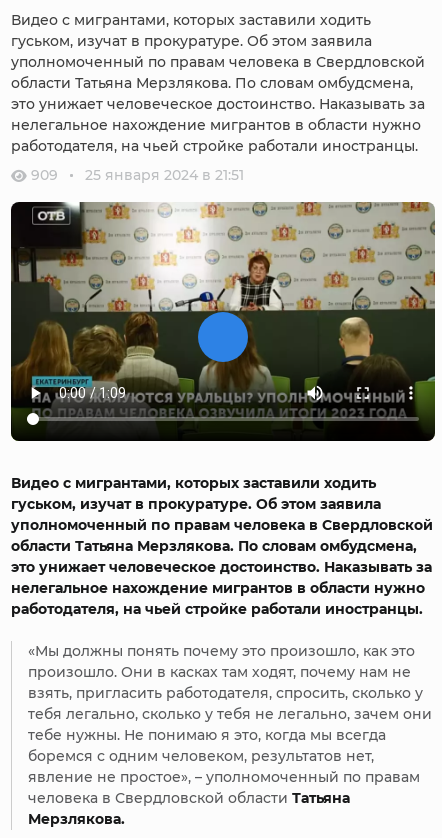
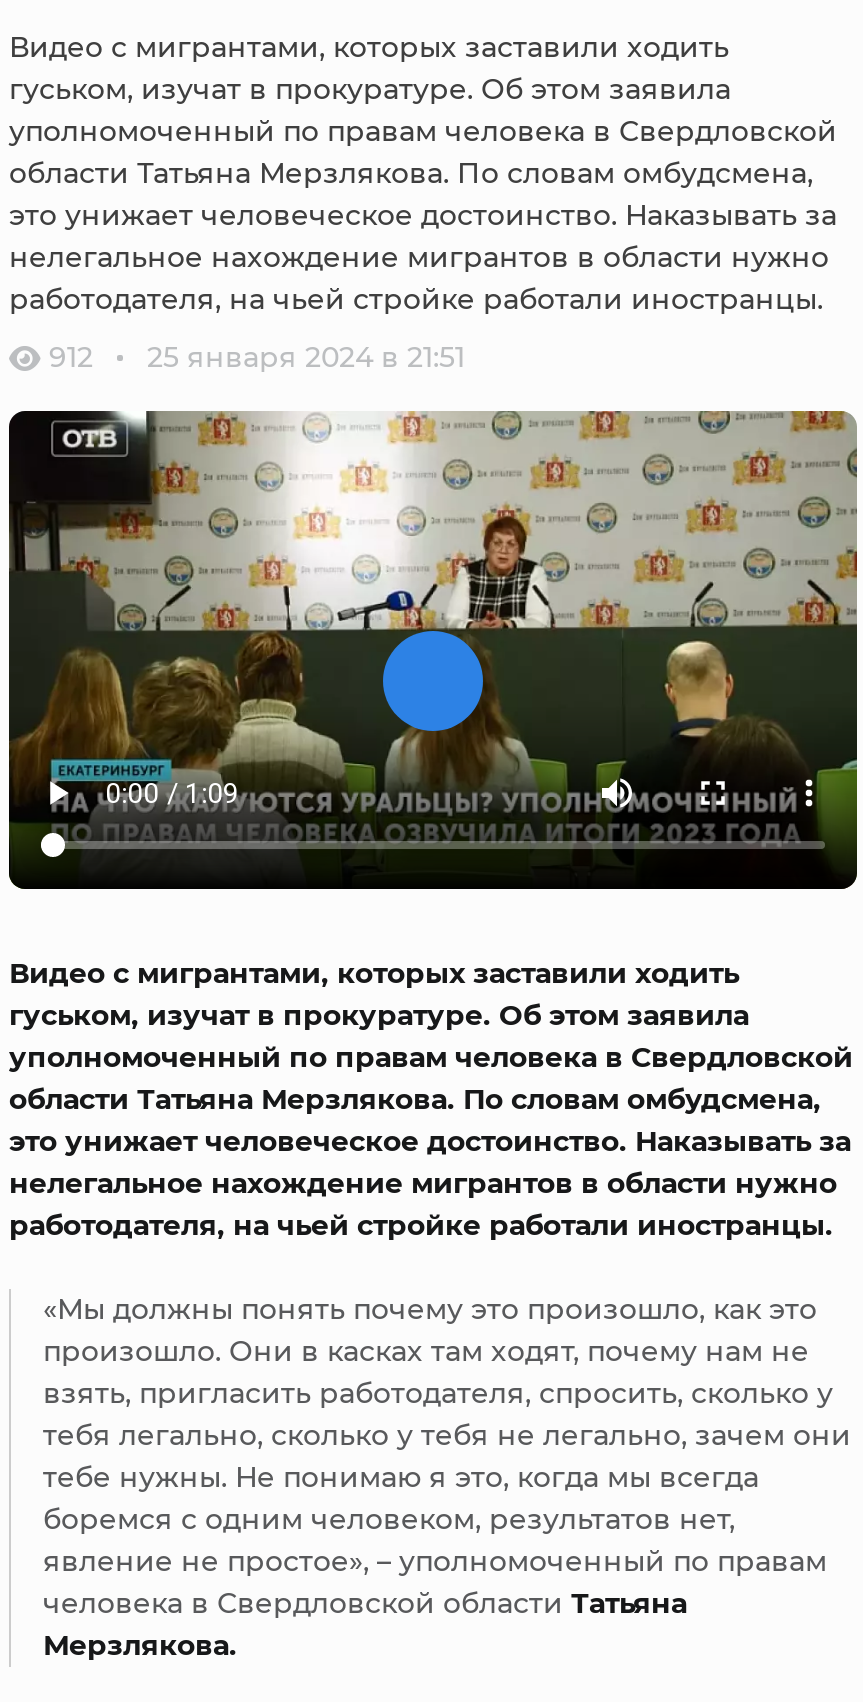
- 909 25 января 2024 в 21:51
+ 912 25 января 2024 в 21:51
